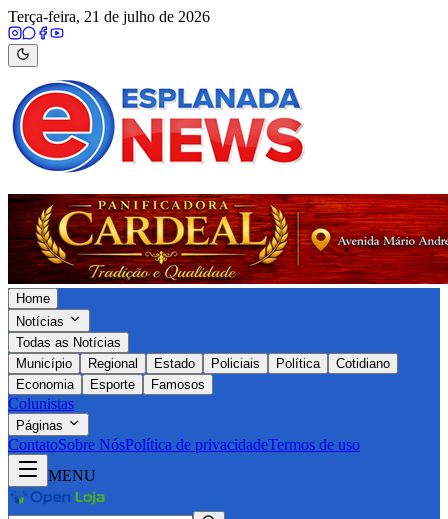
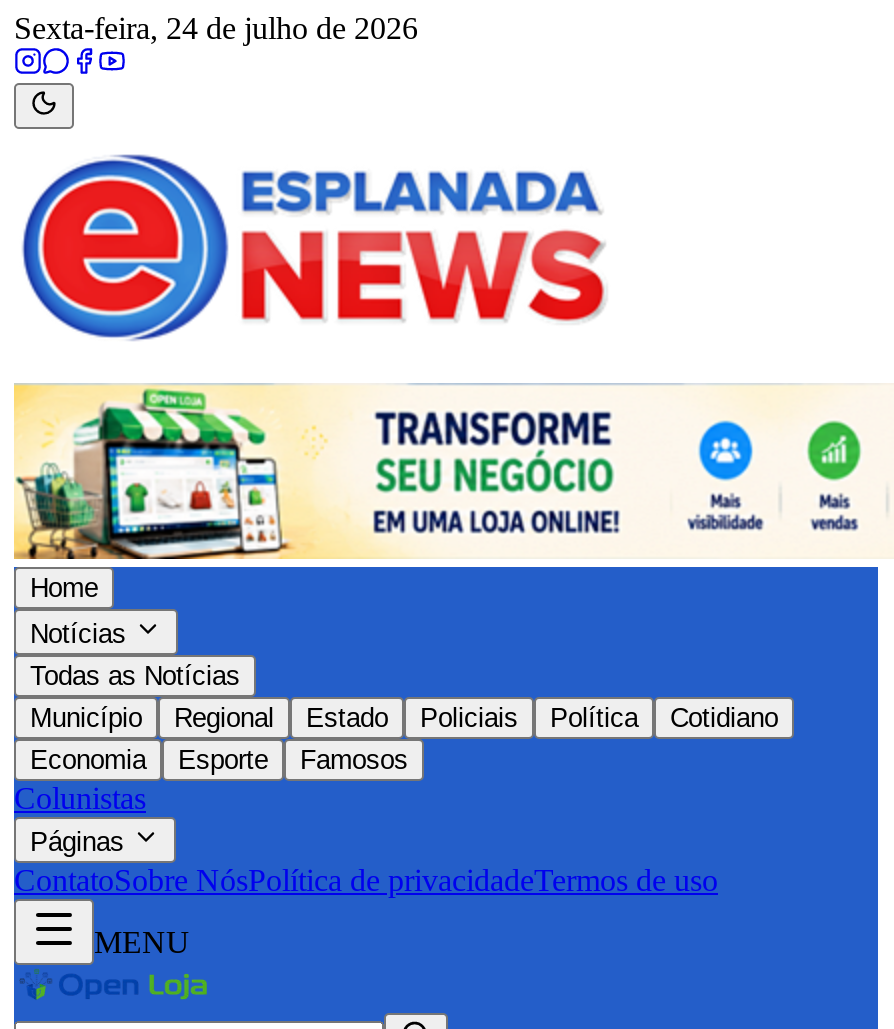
- Terça-feira, 21 de julho de 2026
+ Sexta-feira, 24 de julho de 2026

- [image]
+ [image]
